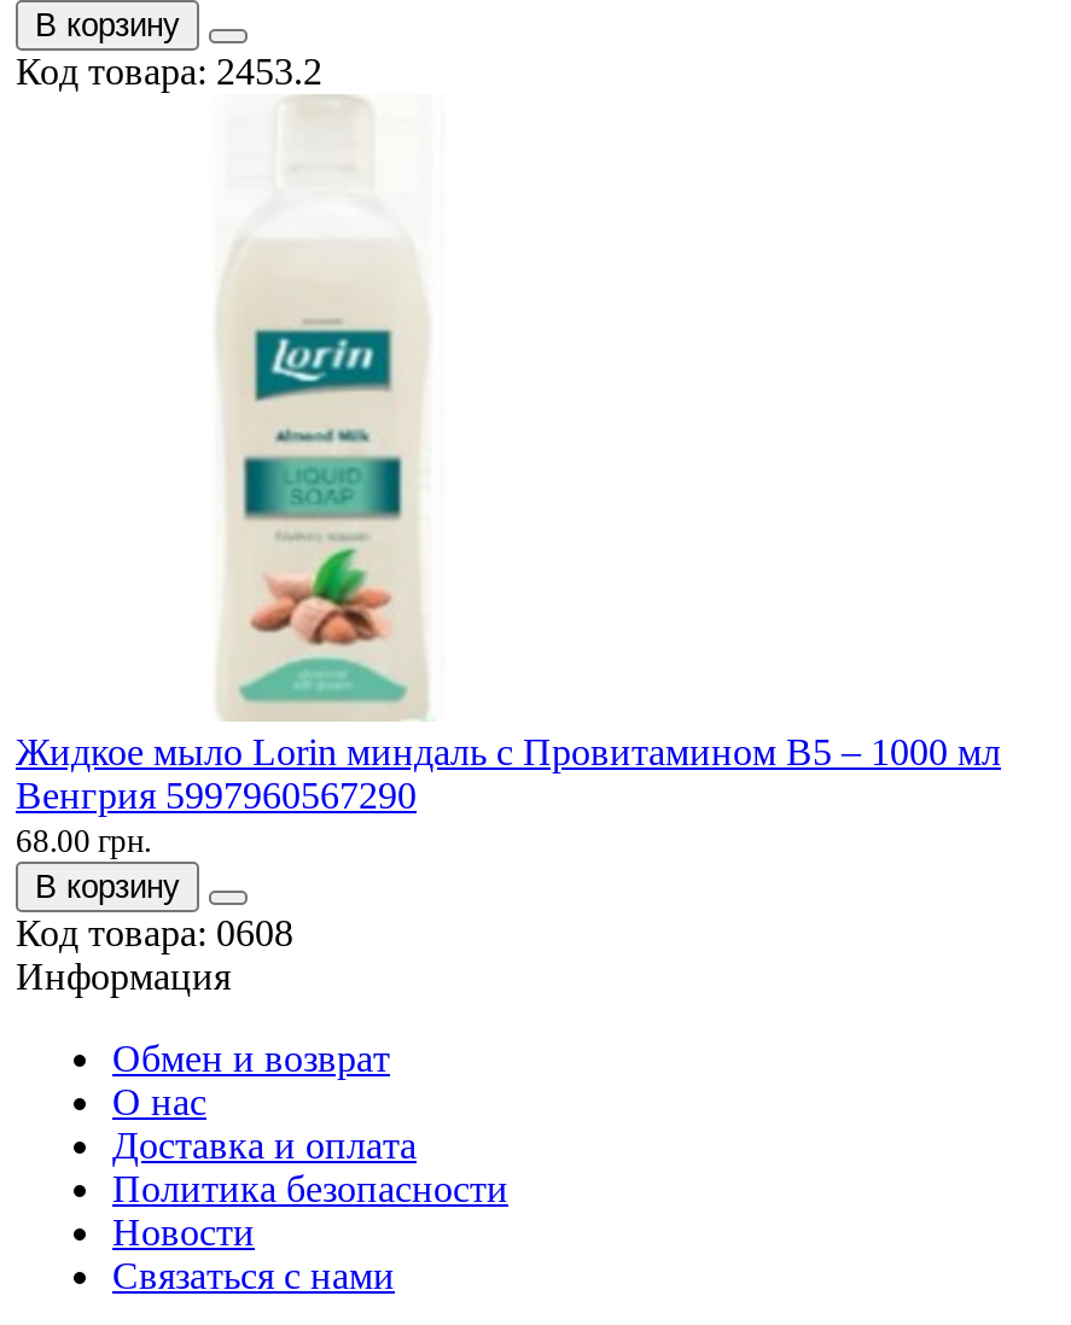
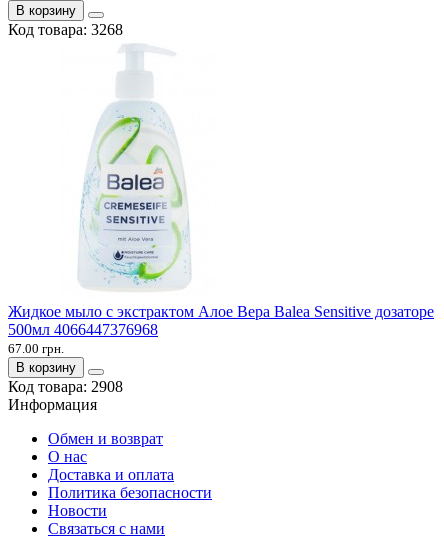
- Код товара: 2453.2
+ Код товара: 3268

- [image]
- Жидкое мыло Lorin миндаль с Провитамином В5 – 1000 мл
- Венгрия 5997960567290
- 68.00 грн.
+ [image]
+ Жидкое мыло с экстрактом Алое Вера Balea Sensitive дозаторе
+ 500мл 4066447376968
+ 67.00 грн.

- Код товара: 0608
+ Код товара: 2908
